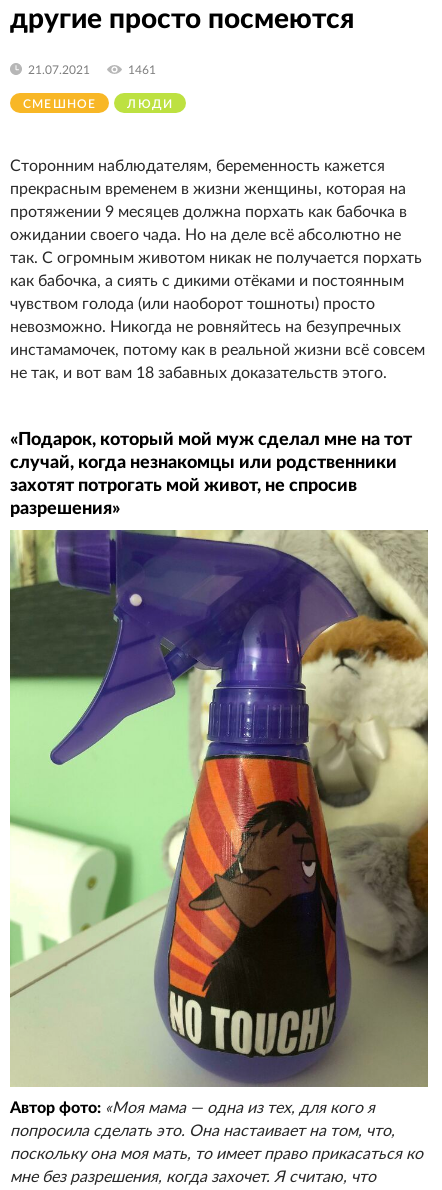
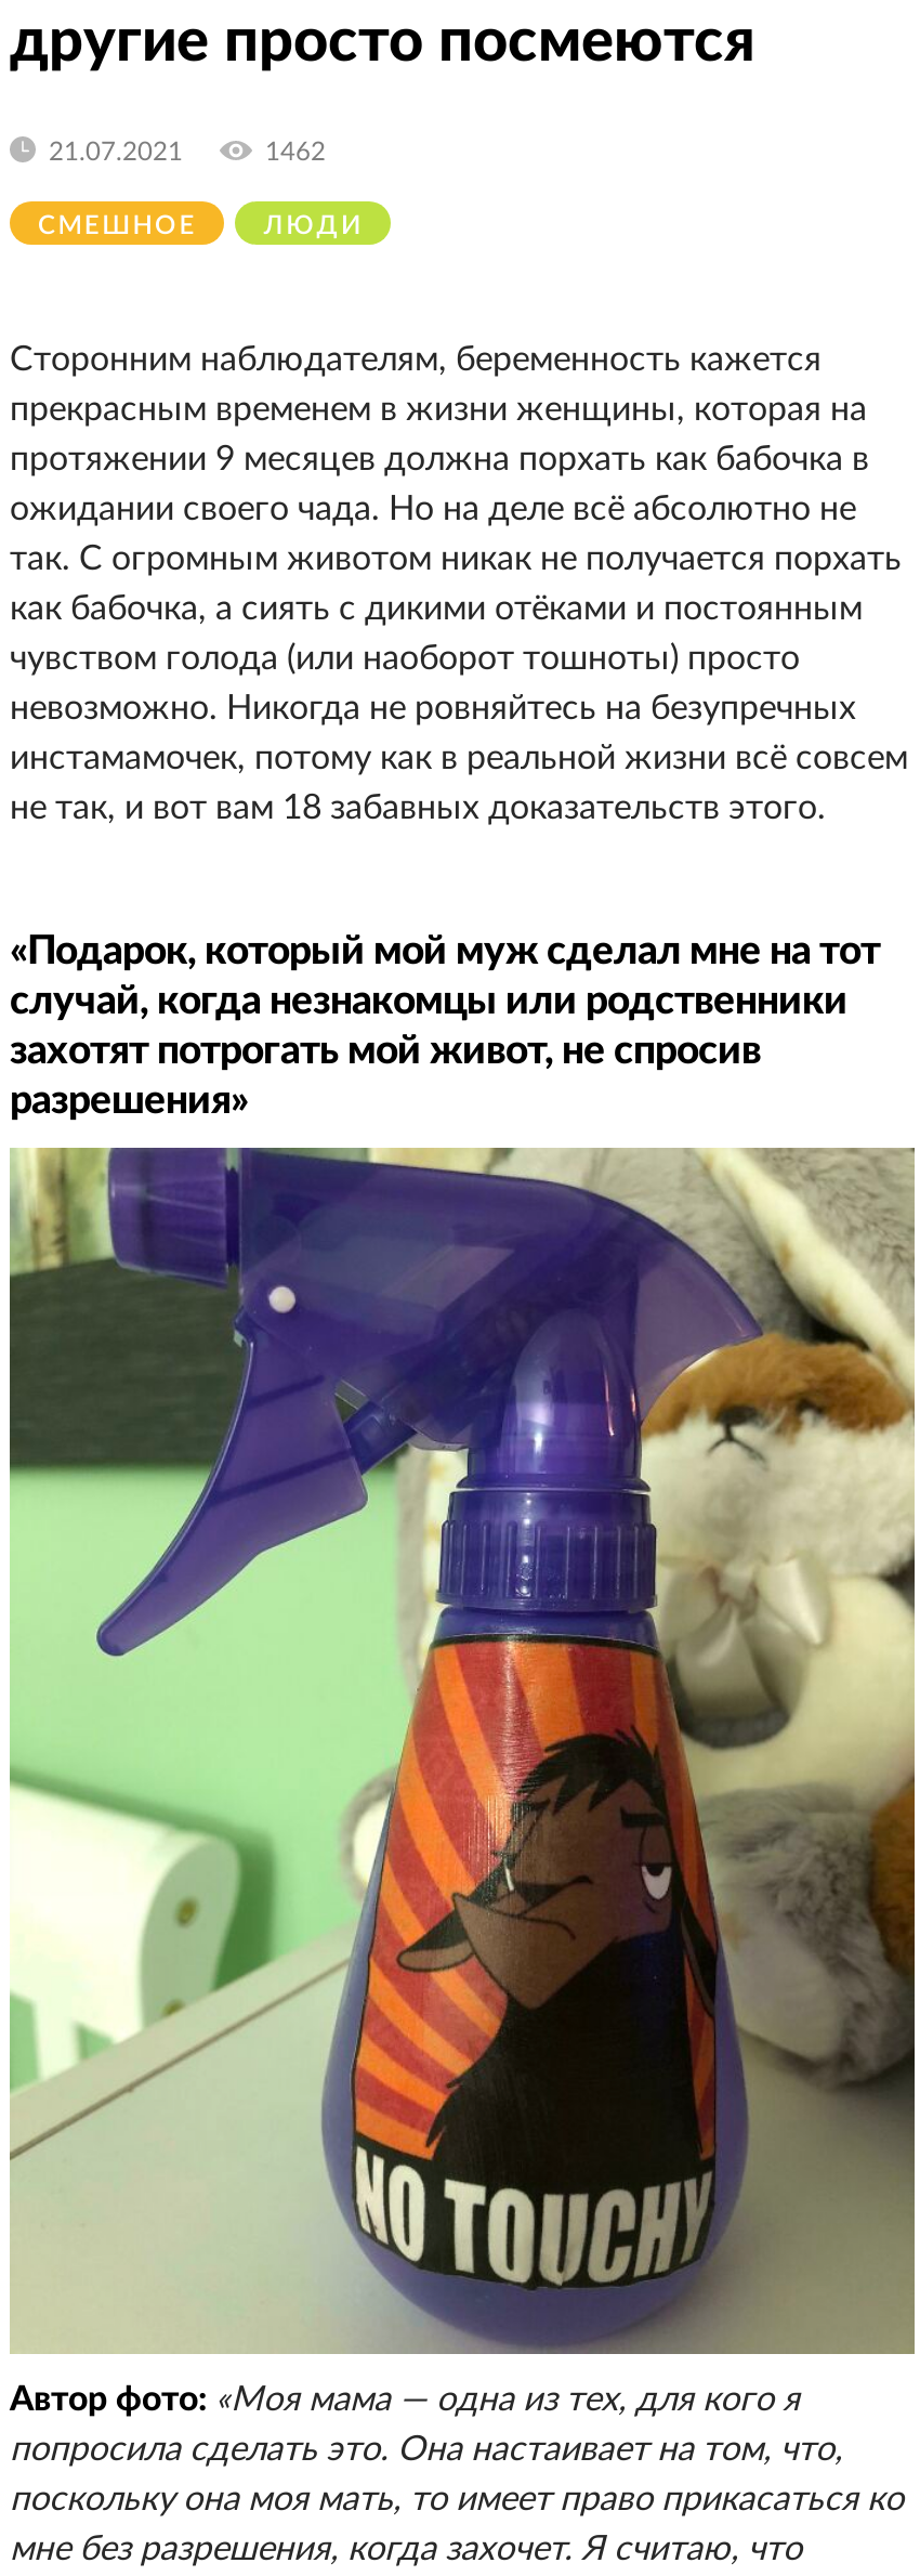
- 1461
+ 1462
